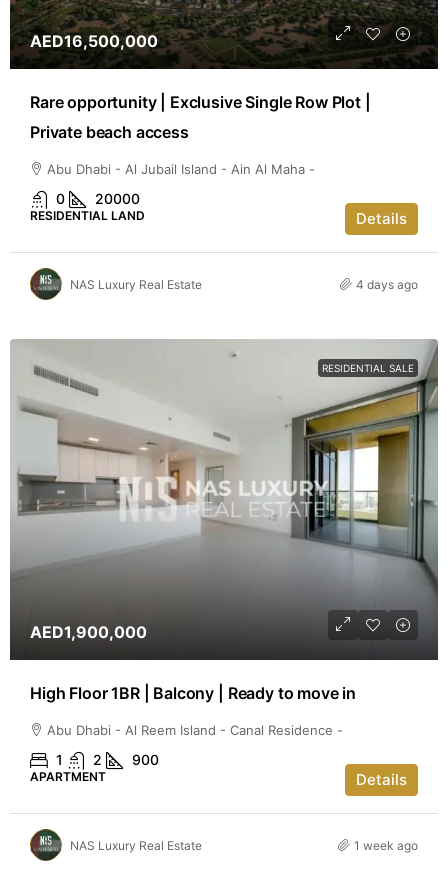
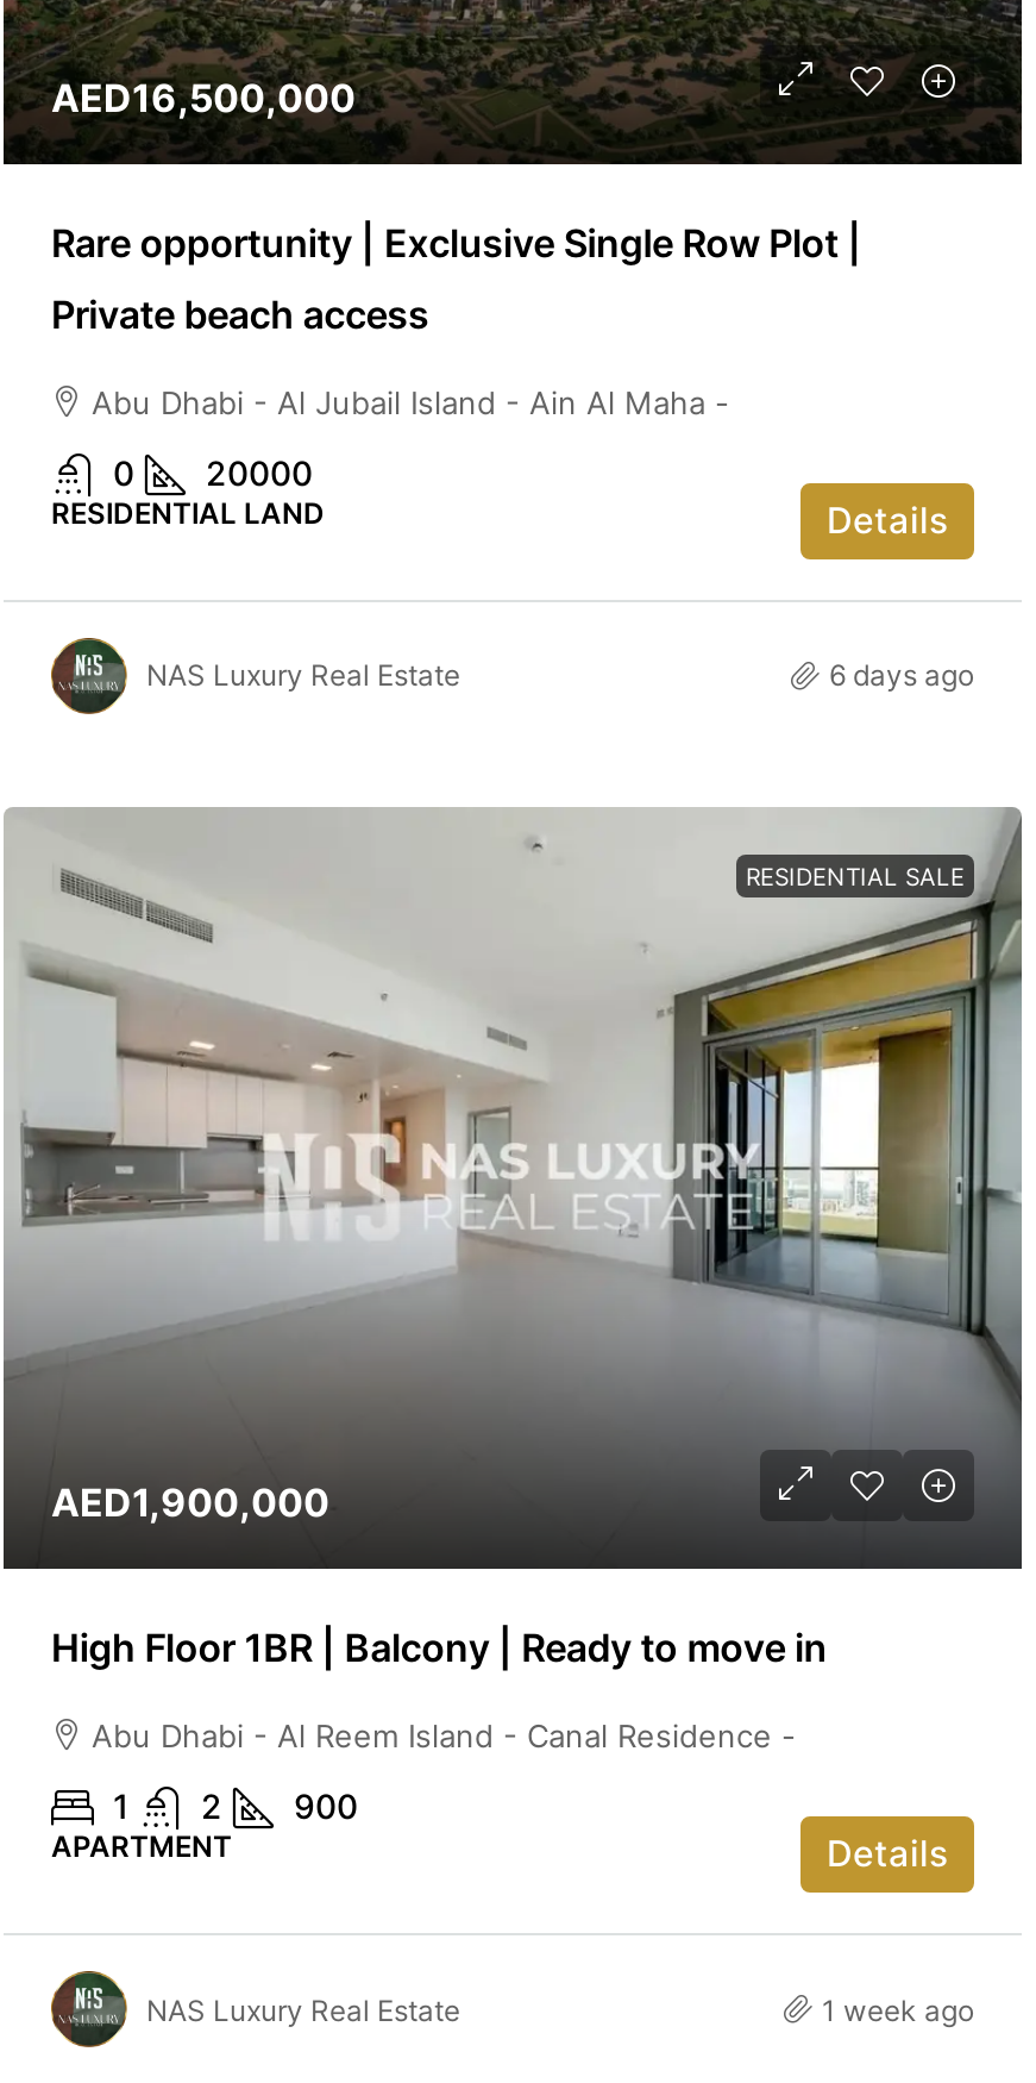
- 4 days ago
+ 6 days ago
